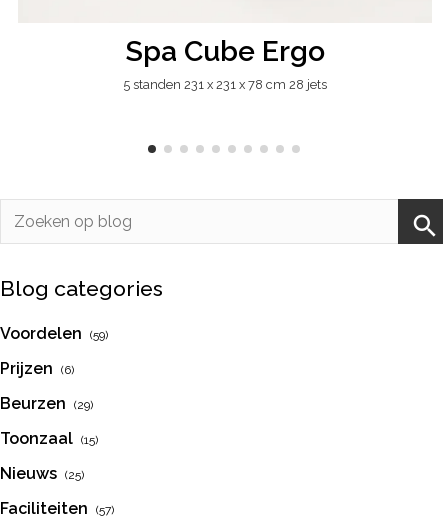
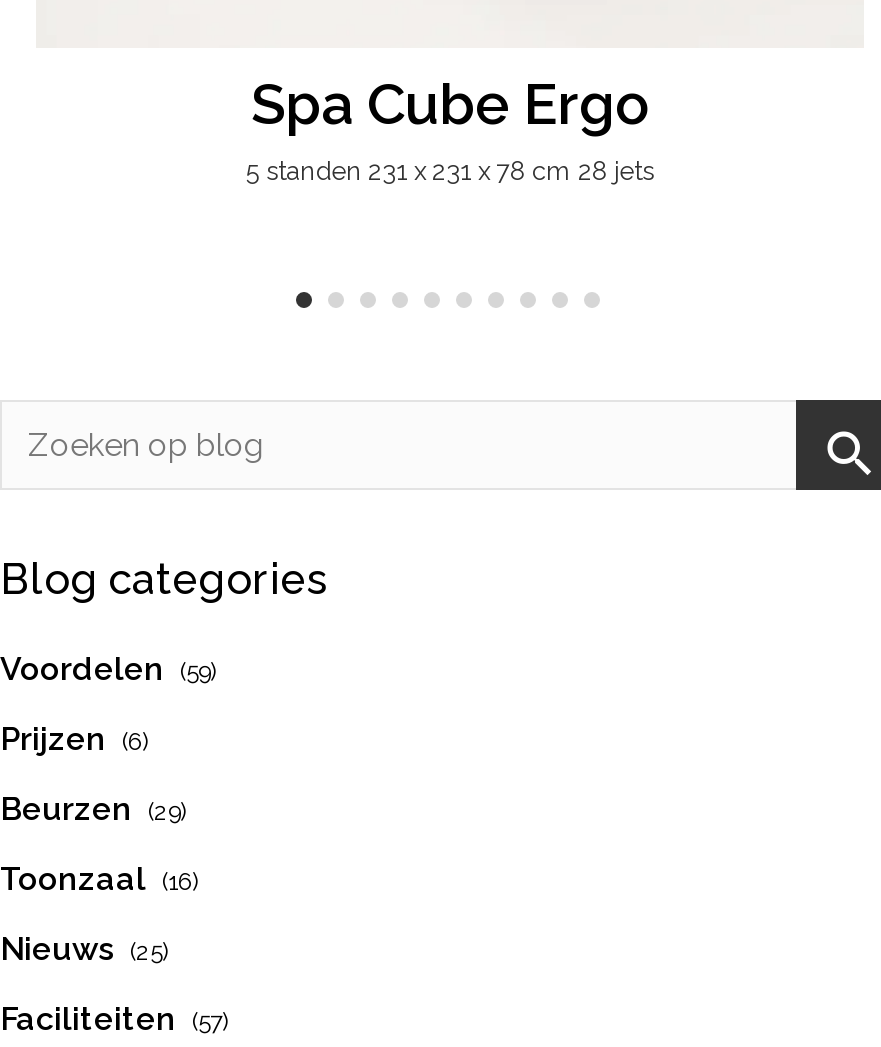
- Toonzaal (15)
+ Toonzaal (16)
